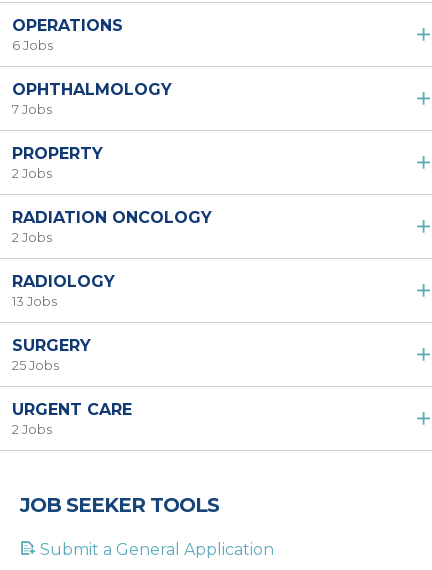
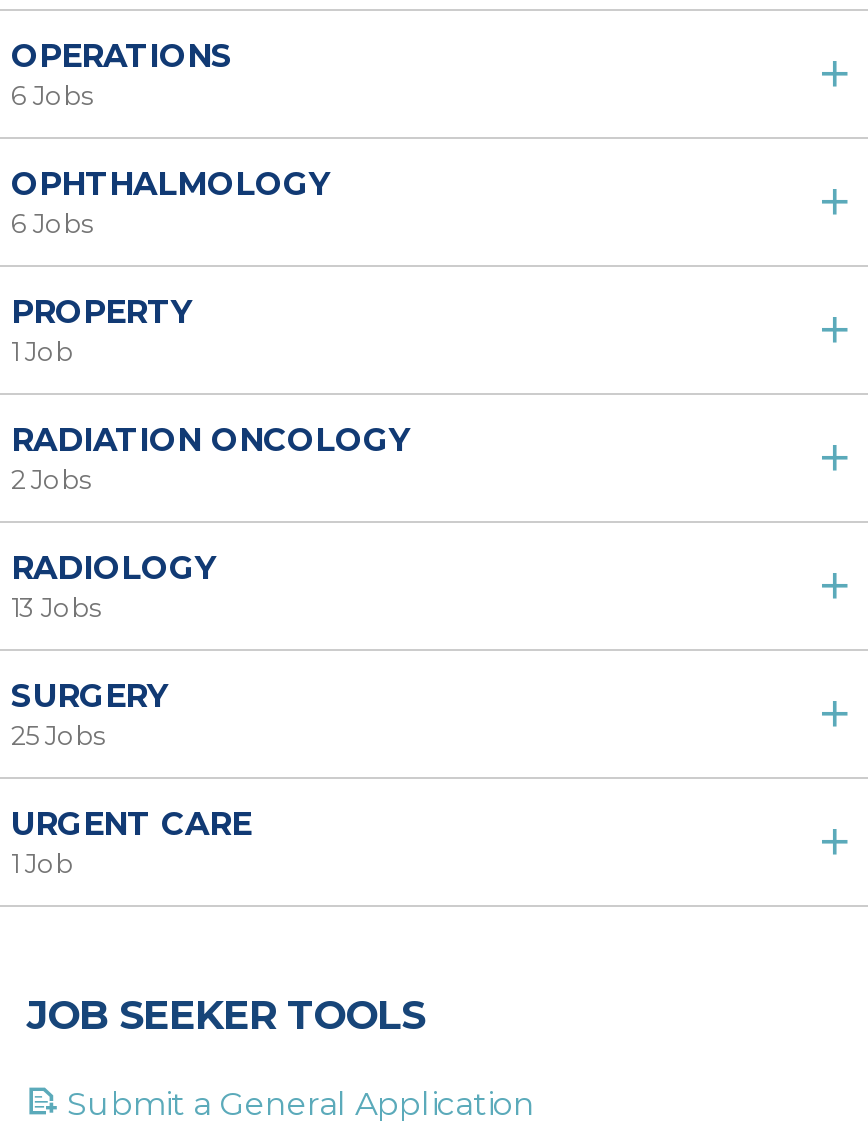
- 7 Jobs
+ 6 Jobs

- 2 Jobs
+ 1 Job

- 2 Jobs
+ 1 Job
